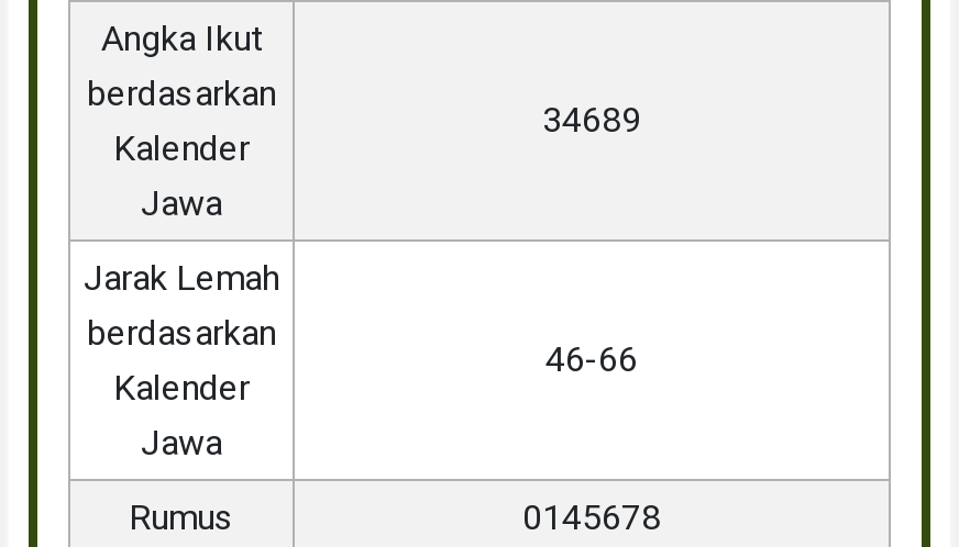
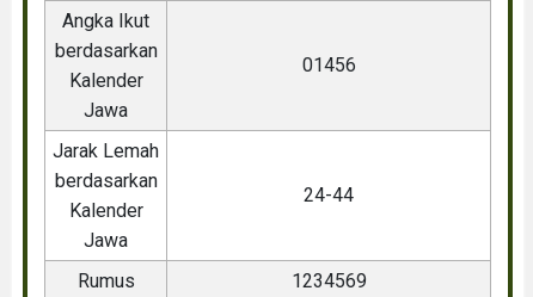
- 34689
+ 01456

- 46-66
+ 24-44

- 0145678
+ 1234569
